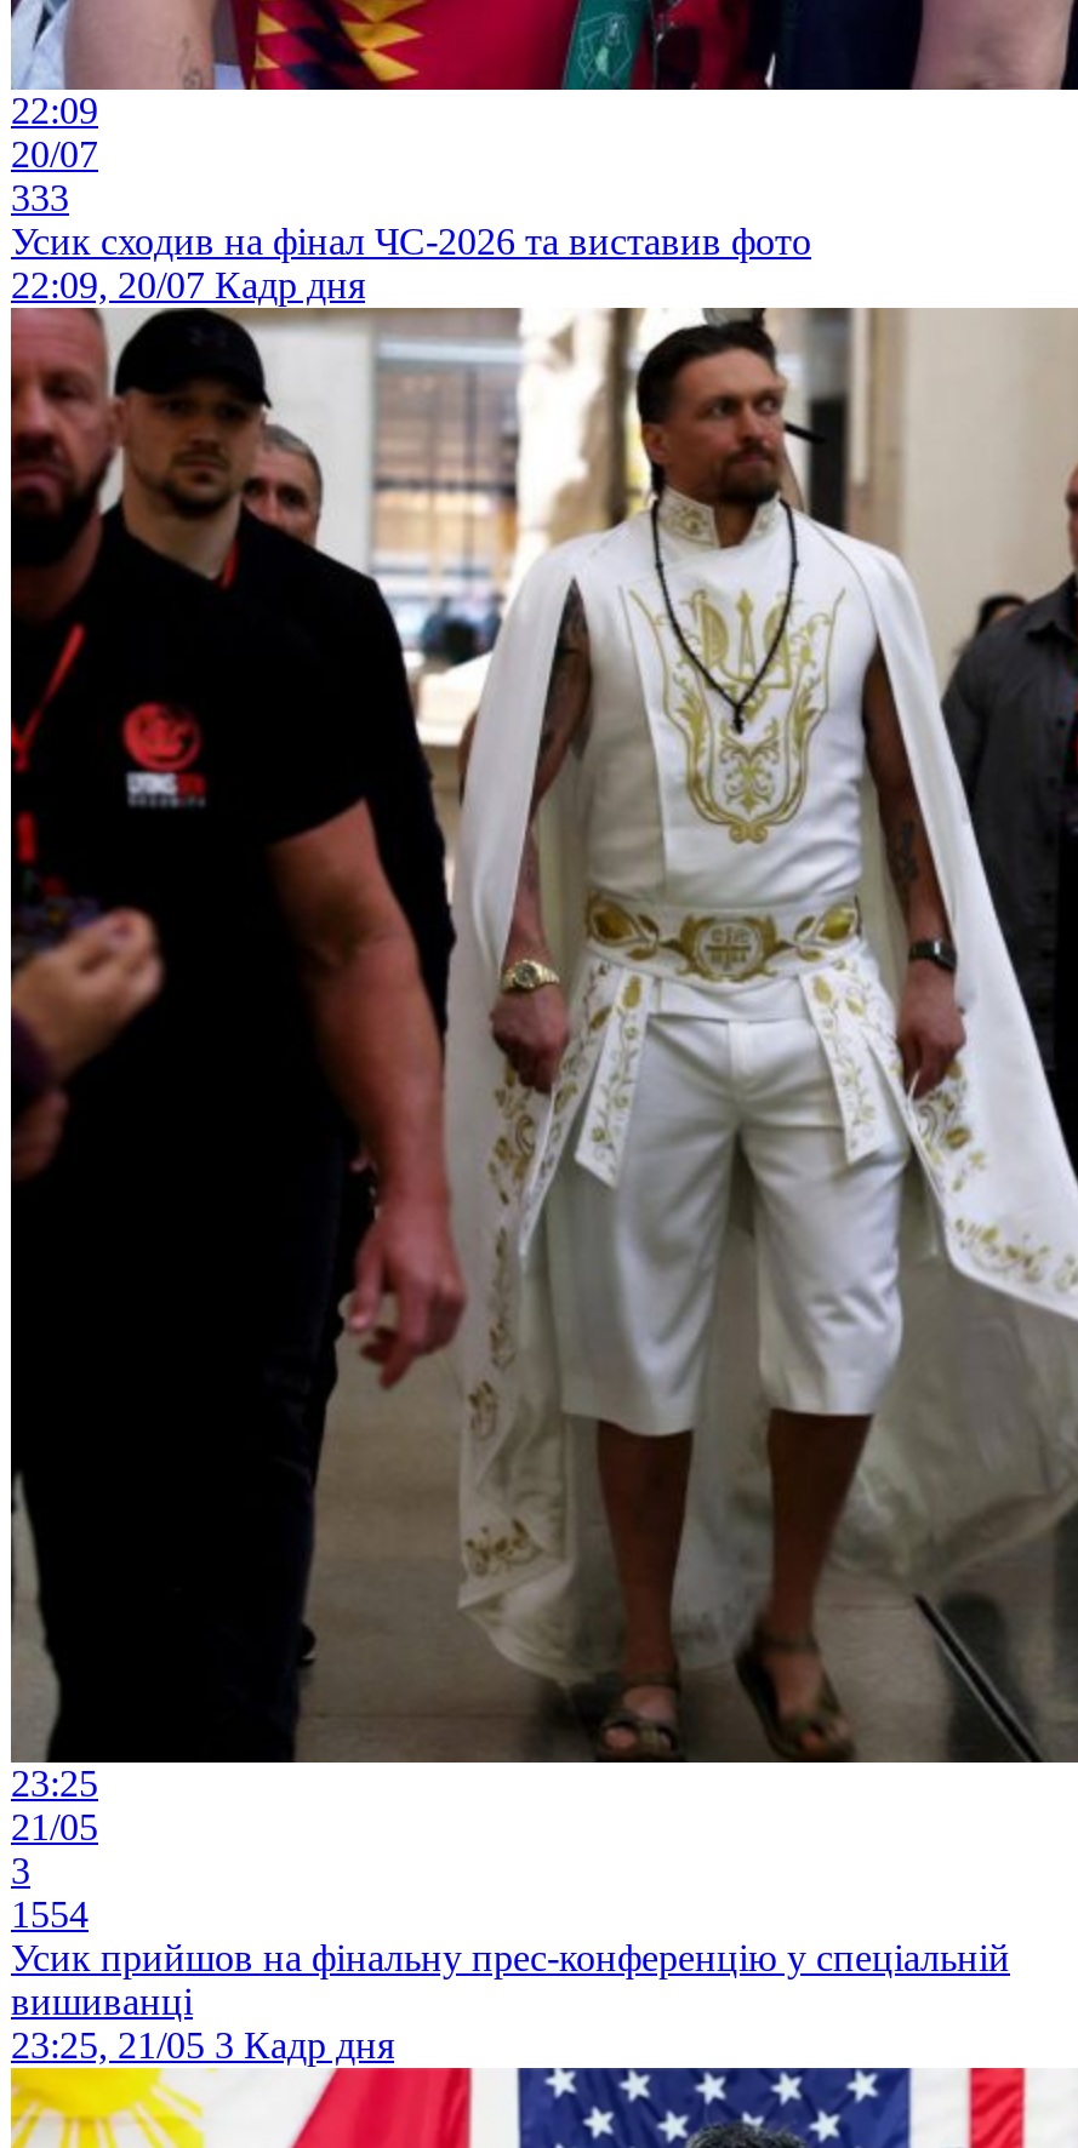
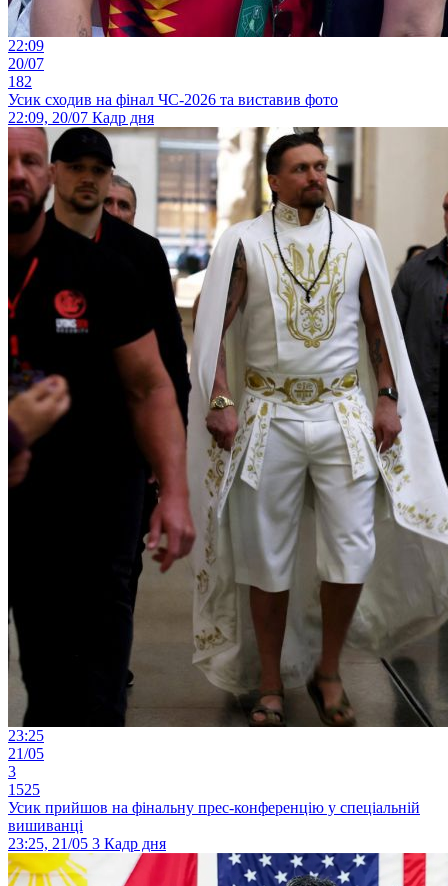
- 333
+ 182

- 1554
+ 1525
